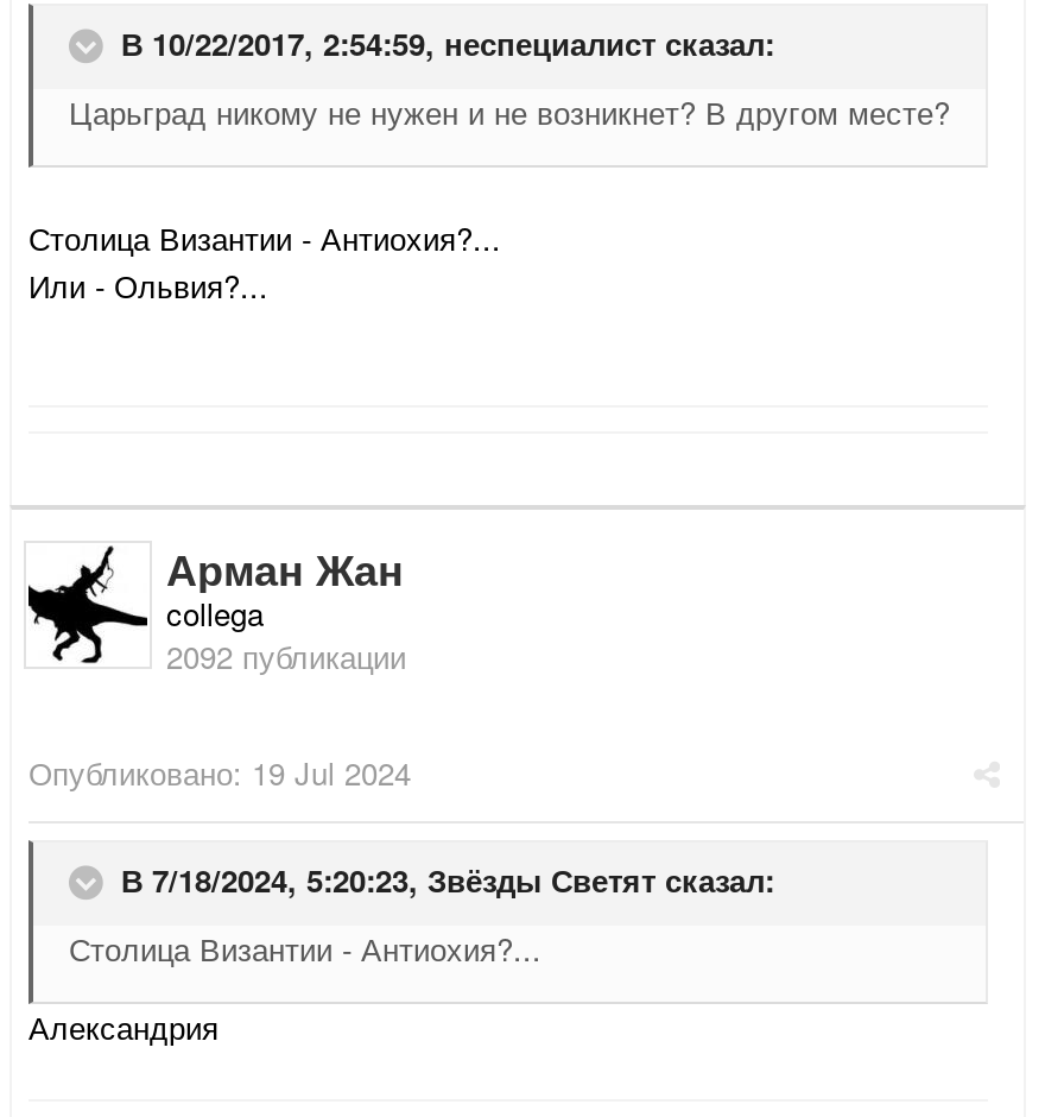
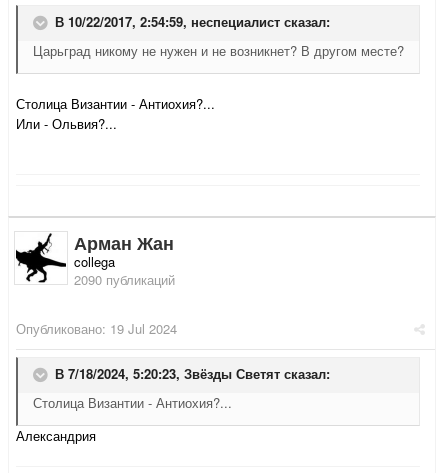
- 2092 публикации
+ 2090 публикаций
